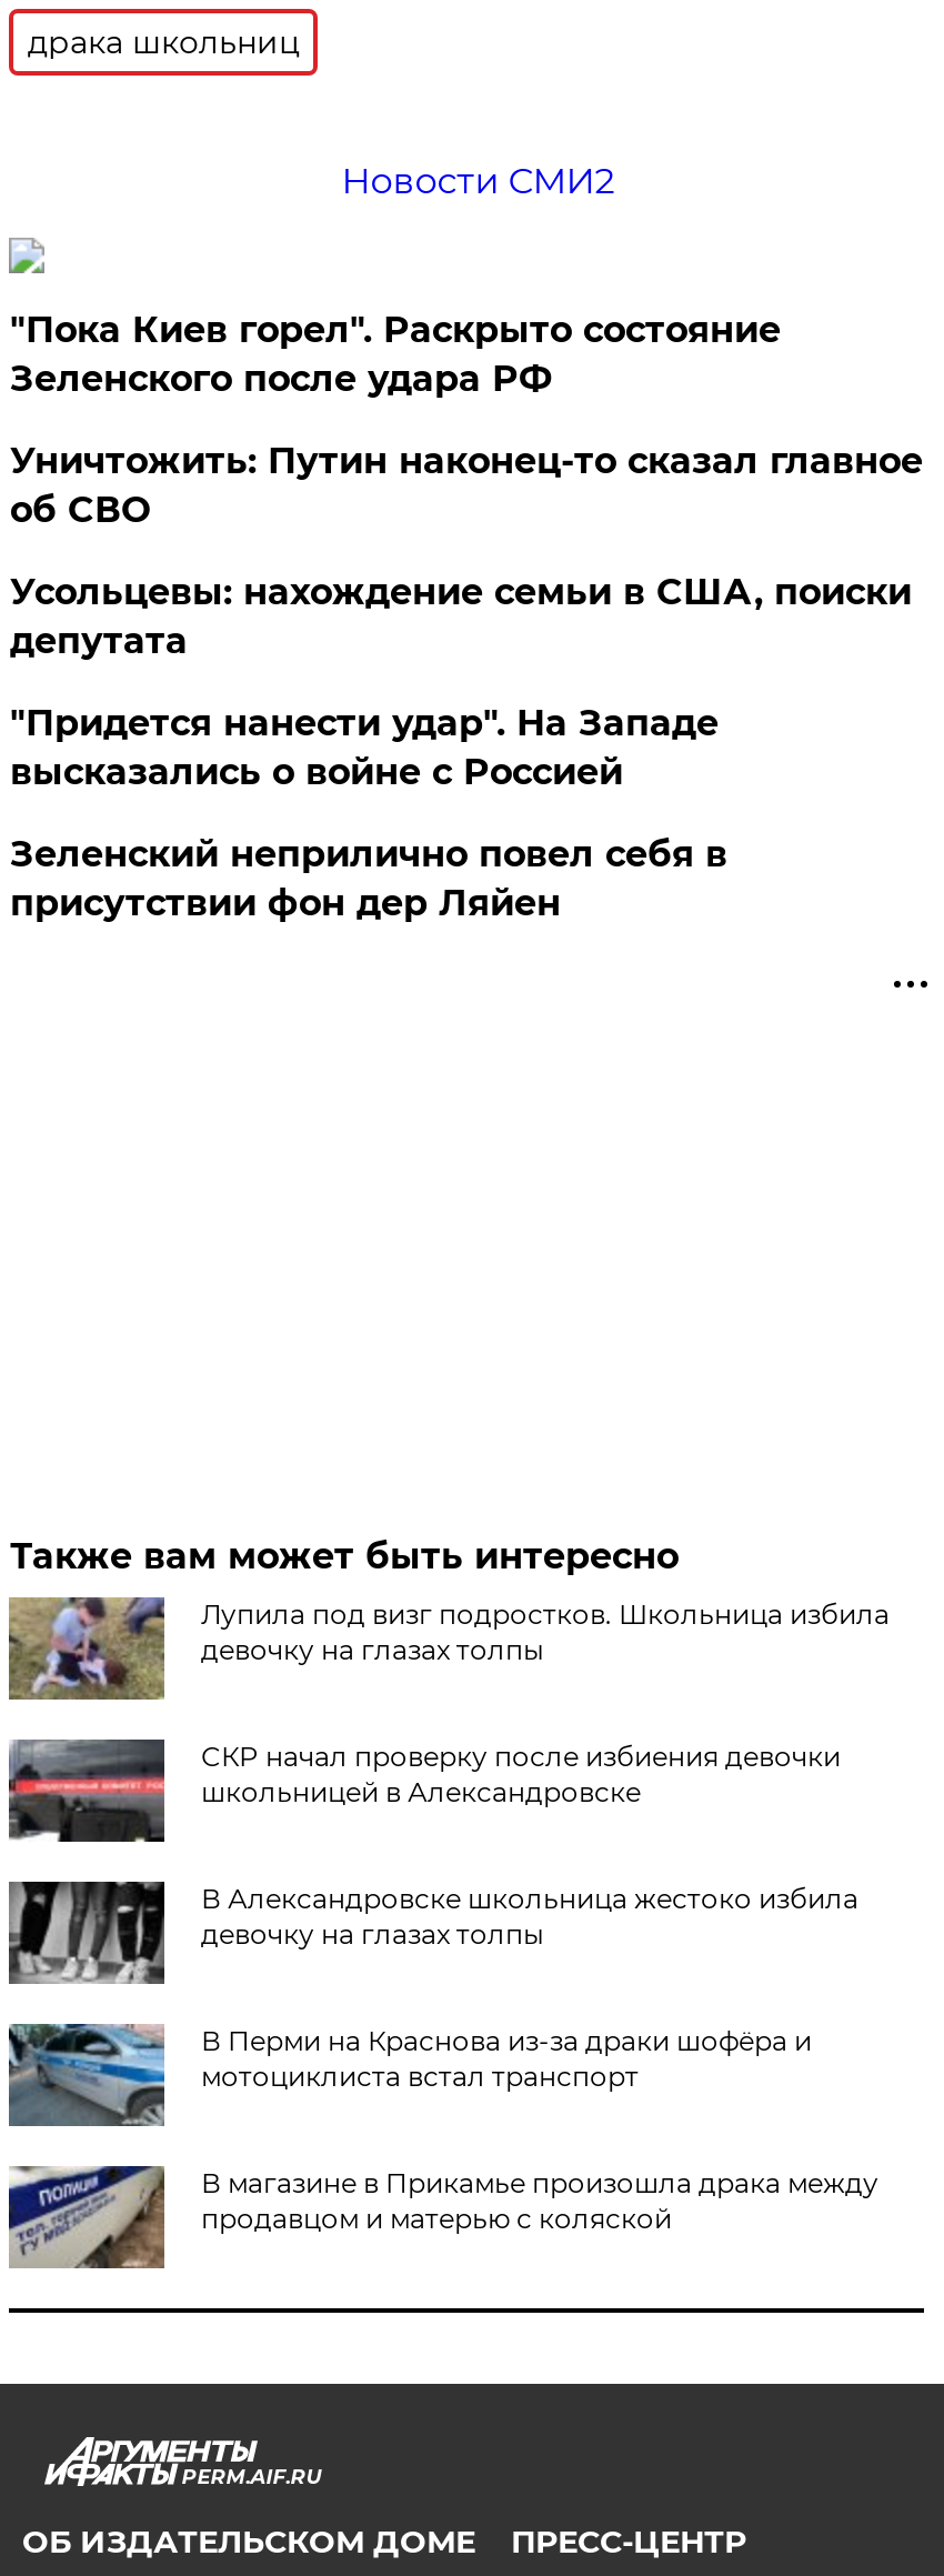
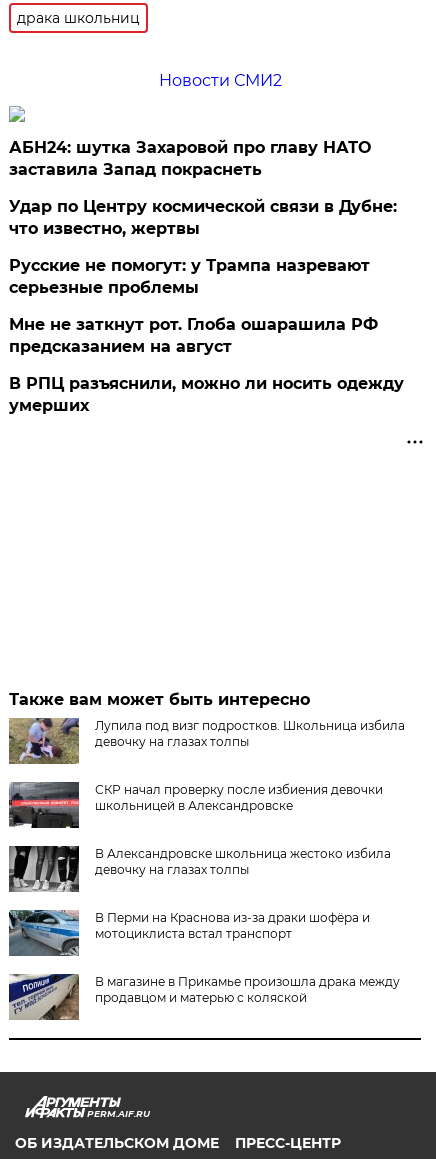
- "Пока Киев горел". Раскрыто состояние
- Зеленского после удара РФ
+ АБН24: шутка Захаровой про главу НАТО
+ заставила Запад покраснеть

- Уничтожить: Путин наконец-то сказал главное
- об СВО
+ Удар по Центру космической связи в Дубне:
+ что известно, жертвы

- Усольцевы: нахождение семьи в США, поиски
- депутата
+ Русские не помогут: у Трампа назревают
+ серьезные проблемы

- "Придется нанести удар". На Западе
- высказались о войне с Россией
+ Мне не заткнут рот. Глоба ошарашила РФ
+ предсказанием на август

- Зеленский неприлично повел cебя в
- присутствии фон дер Ляйен
+ В РПЦ разъяснили, можно ли носить одежду
+ умерших
